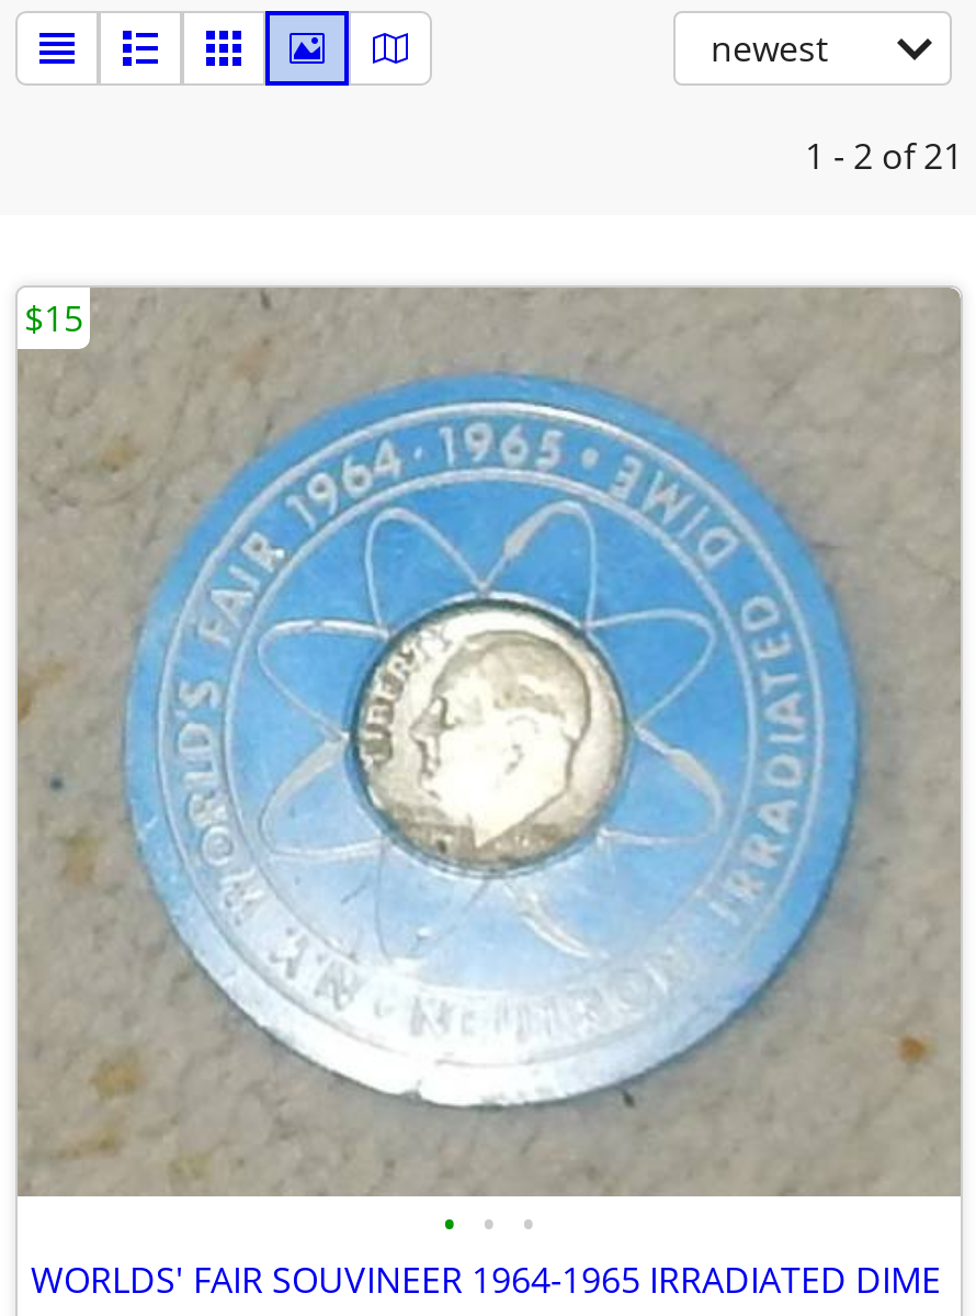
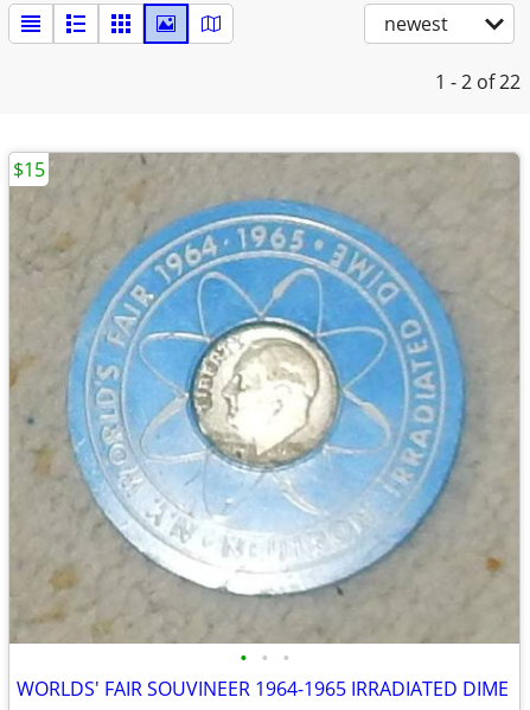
- 1 - 2 of 21
+ 1 - 2 of 22
